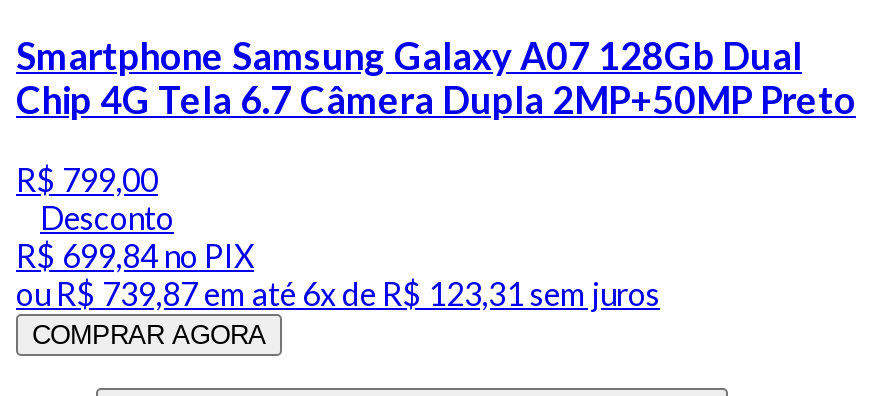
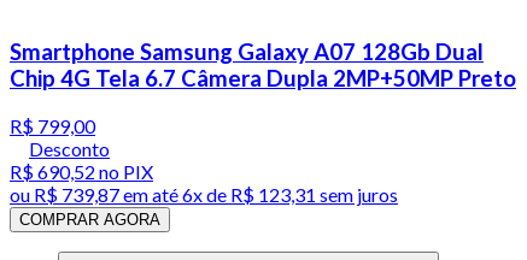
- R$ 699,84 no PIX
+ R$ 690,52 no PIX
